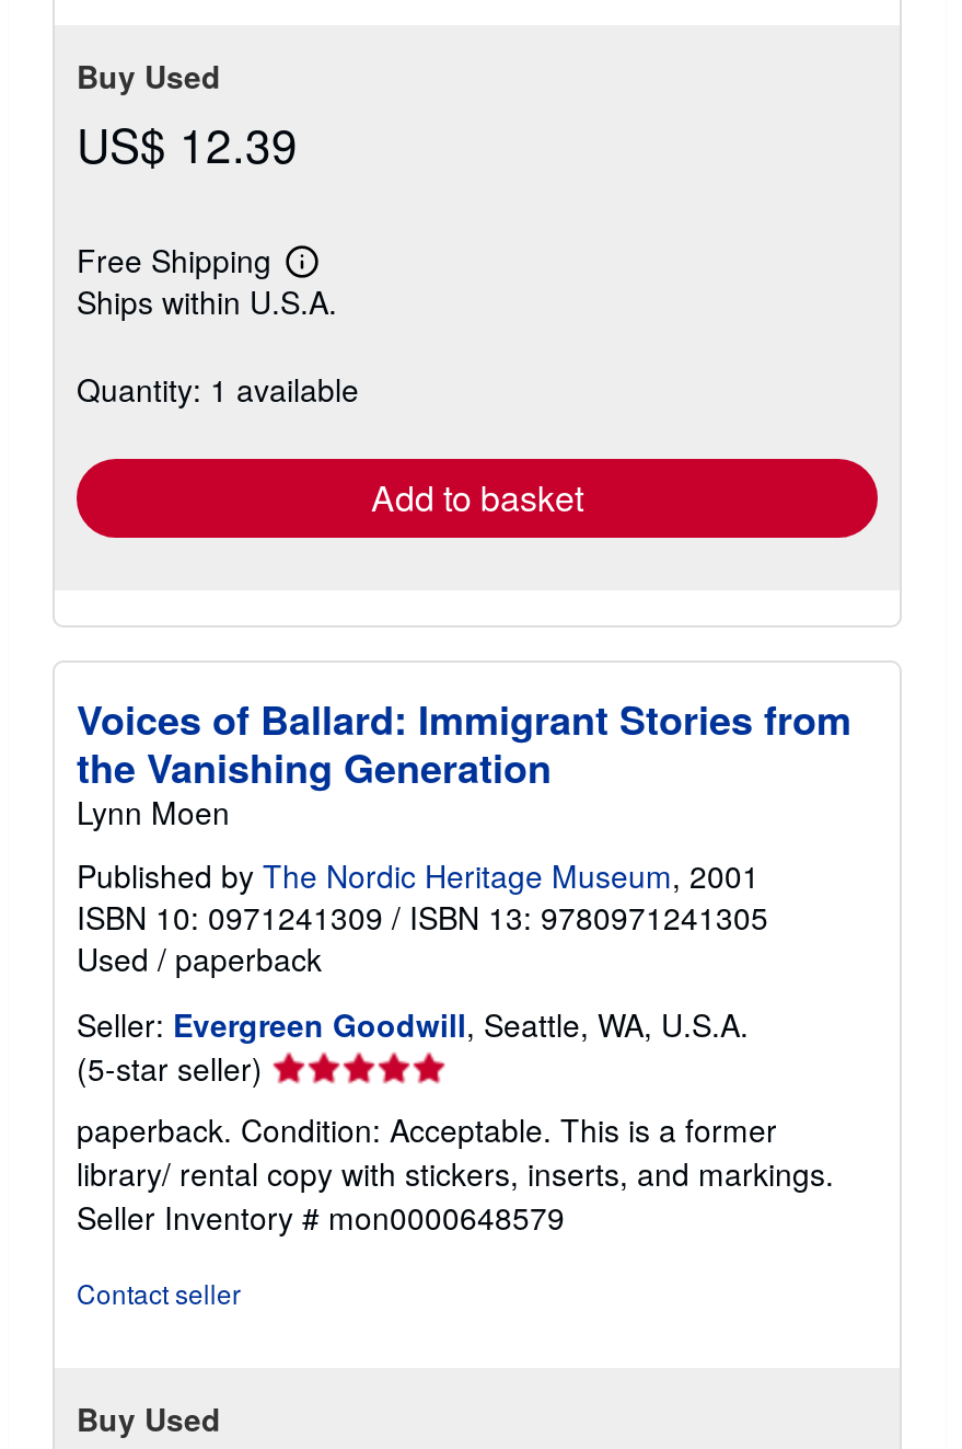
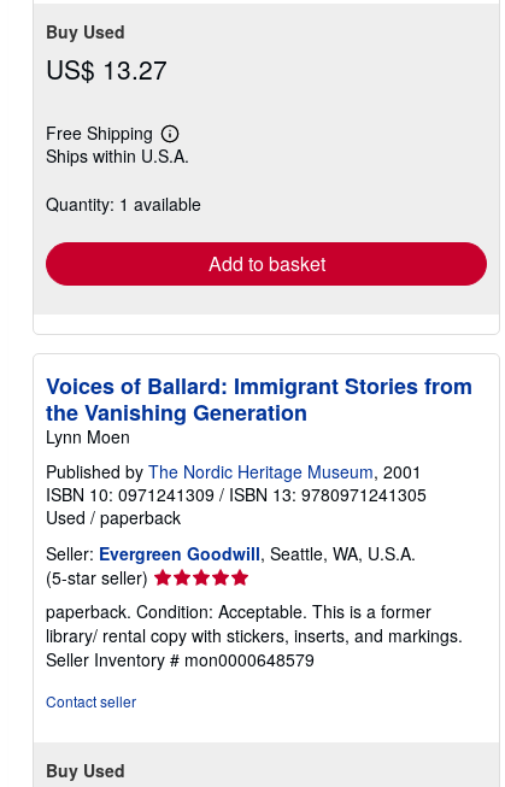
- US$ 12.39
+ US$ 13.27
